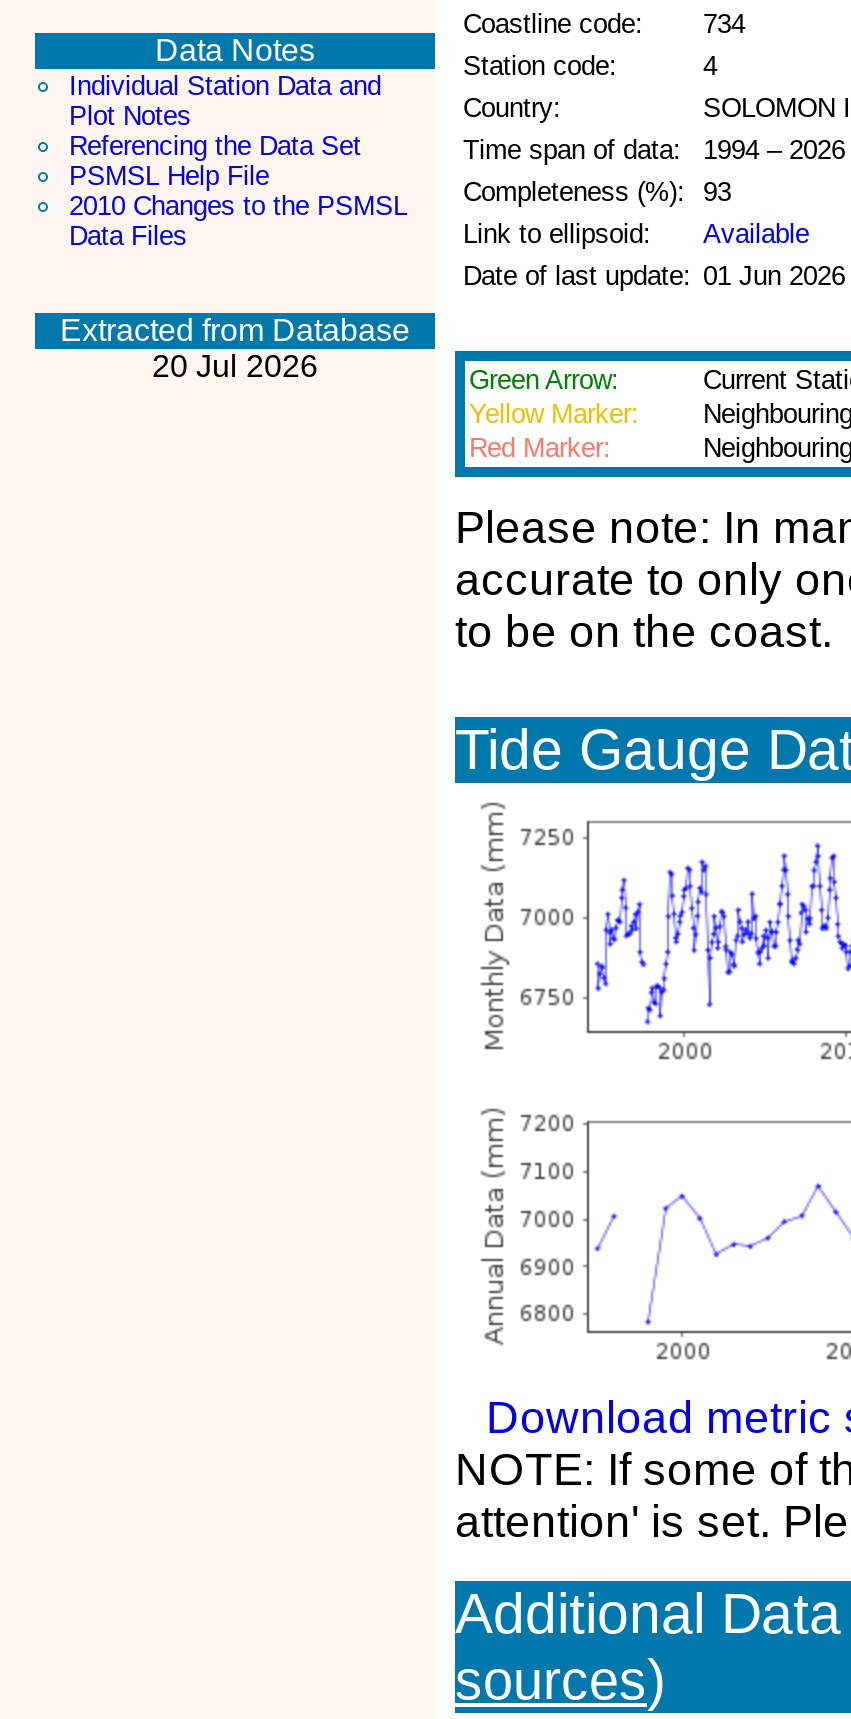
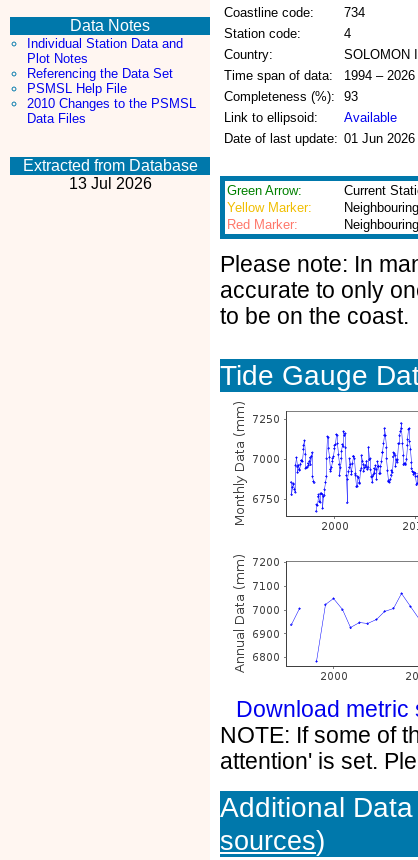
- 20 Jul 2026
+ 13 Jul 2026
